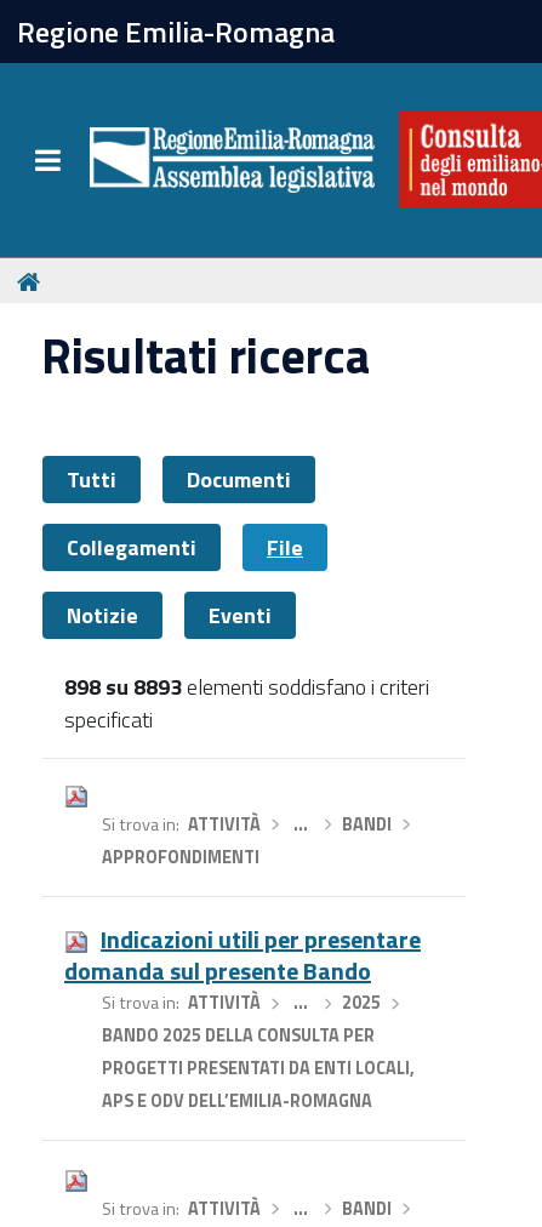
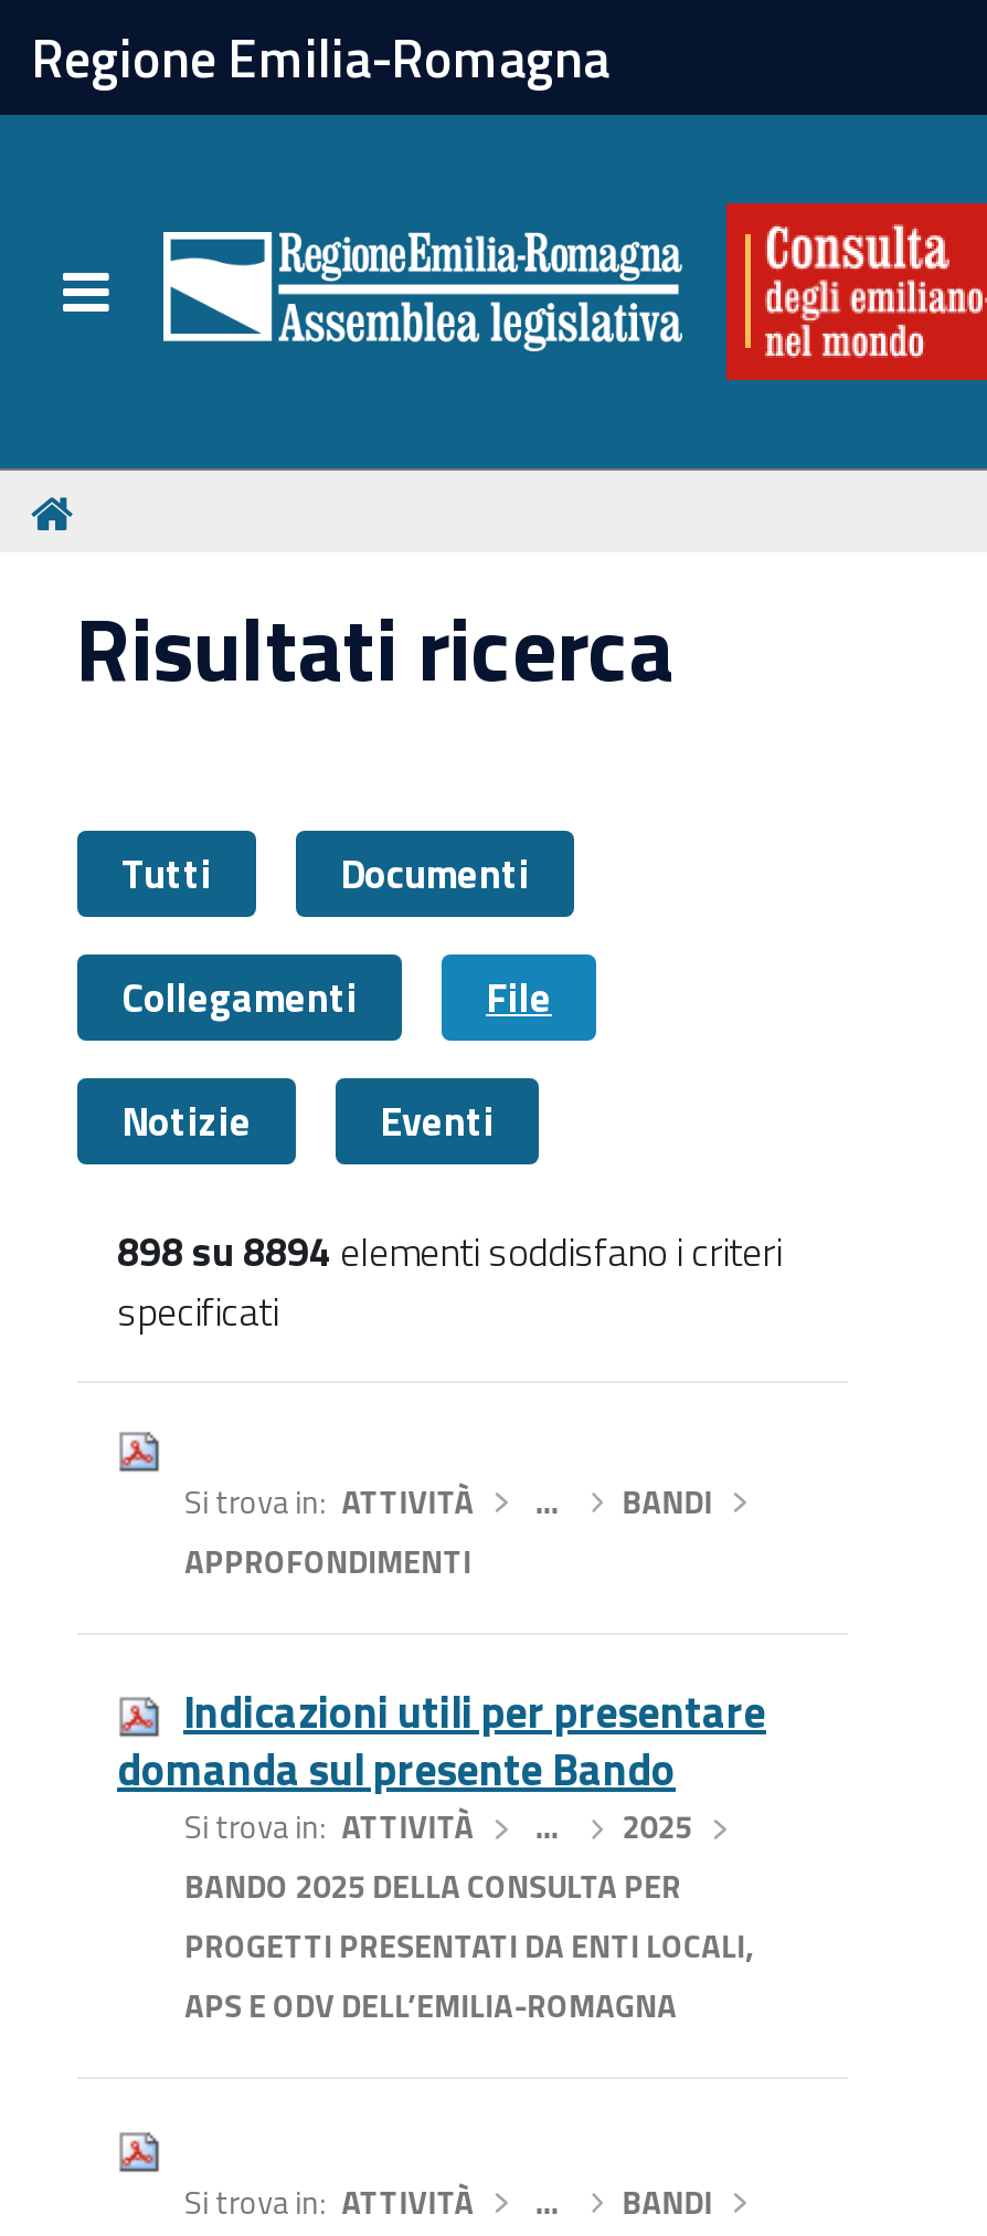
- 898 su 8893 elementi soddisfano i criteri
+ 898 su 8894 elementi soddisfano i criteri
